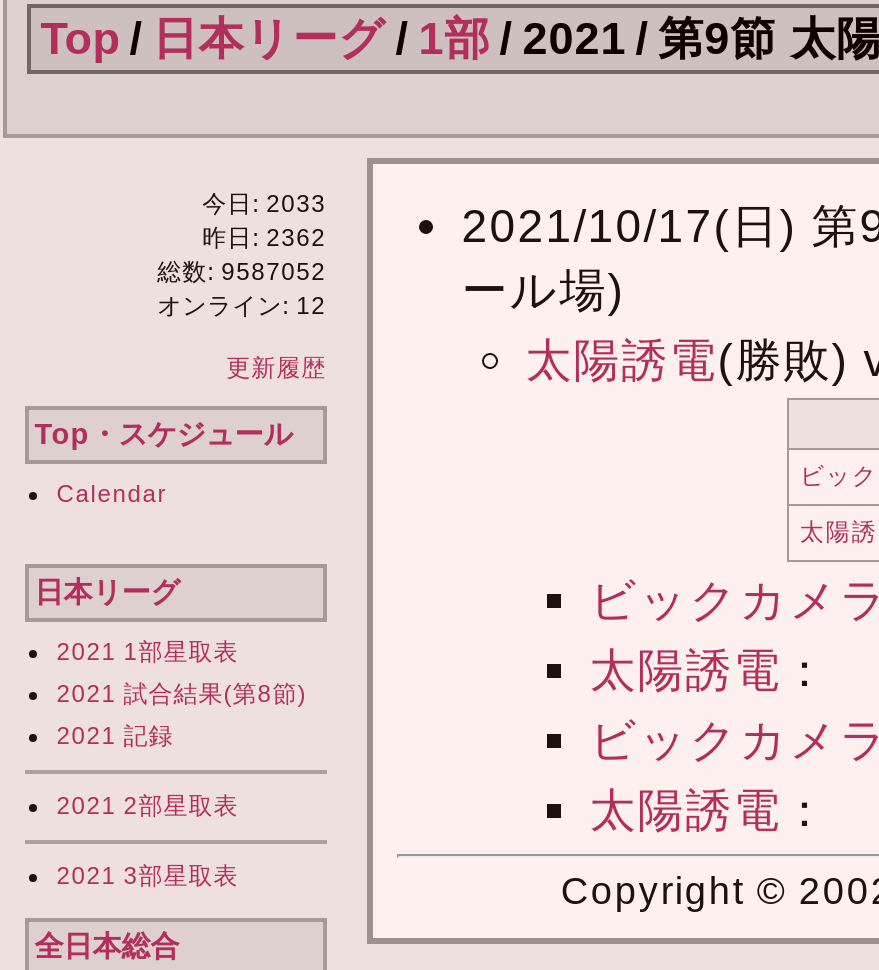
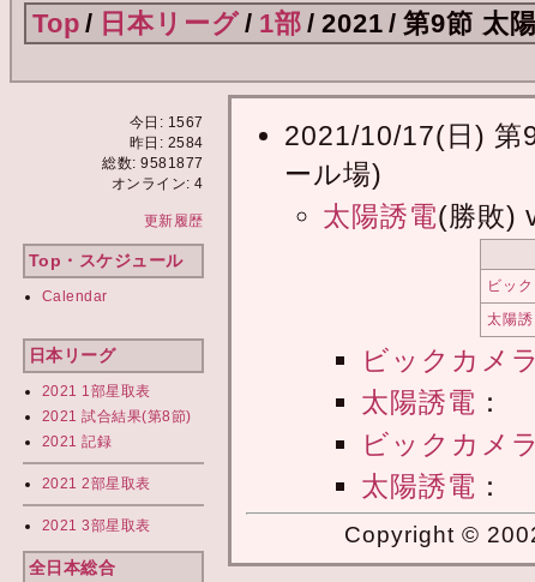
- 今日: 2033
+ 今日: 1567

- 昨日: 2362
+ 昨日: 2584

- 総数: 9587052
+ 総数: 9581877

- オンライン: 12
+ オンライン: 4
